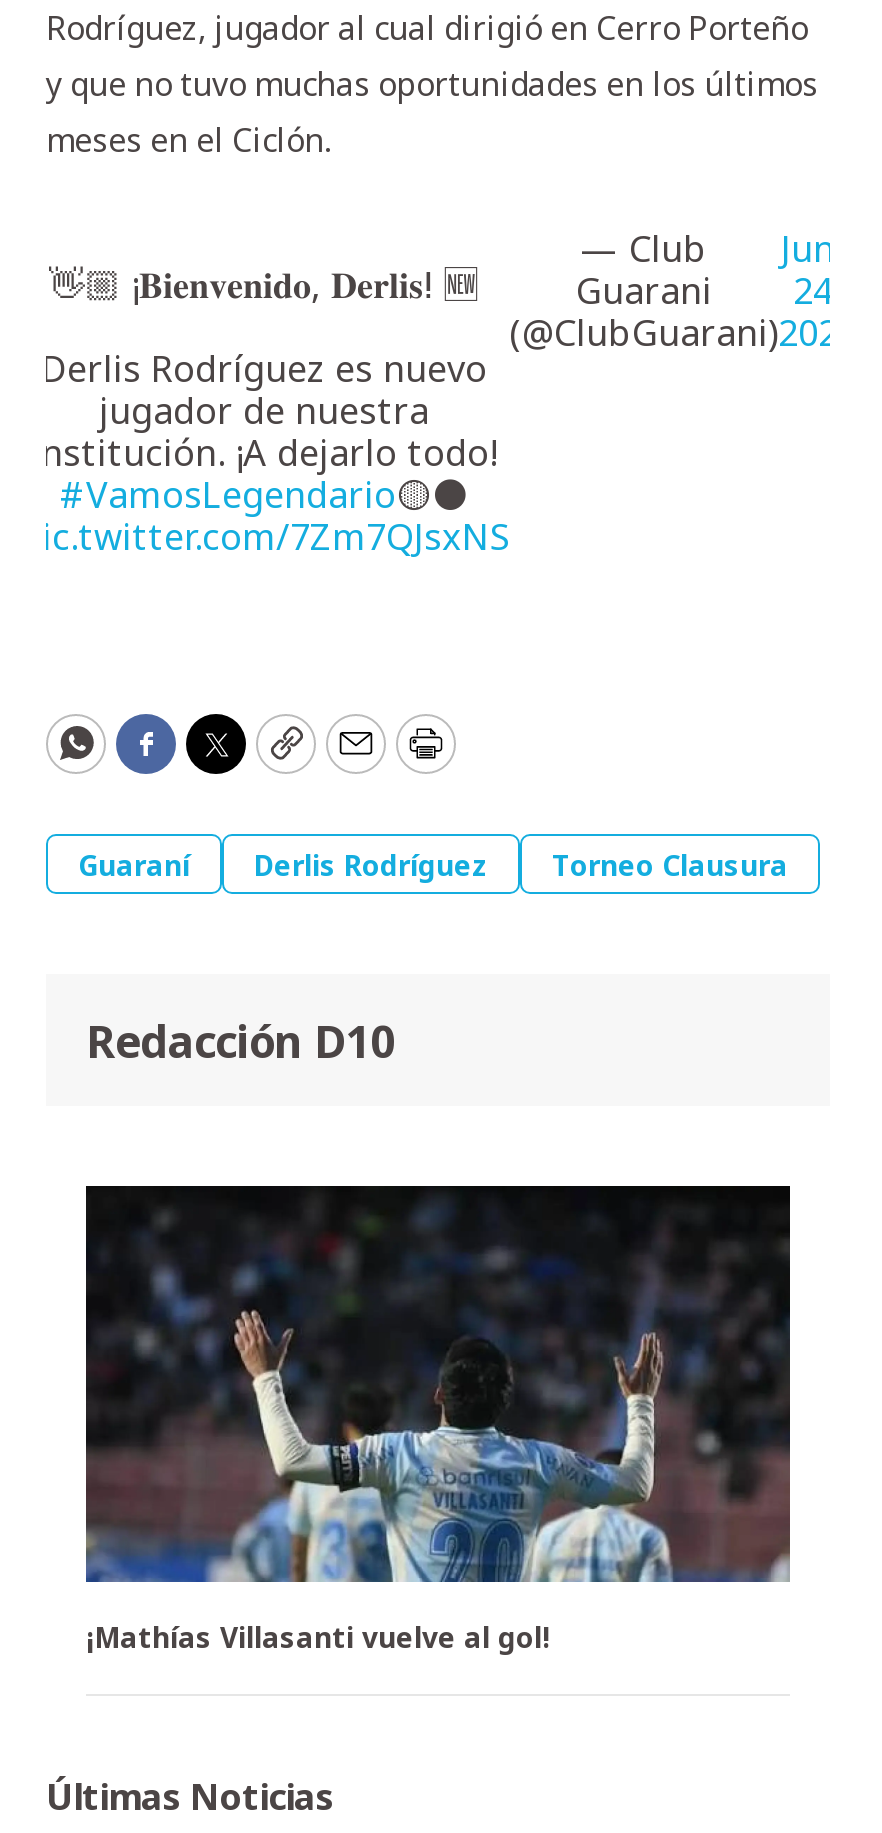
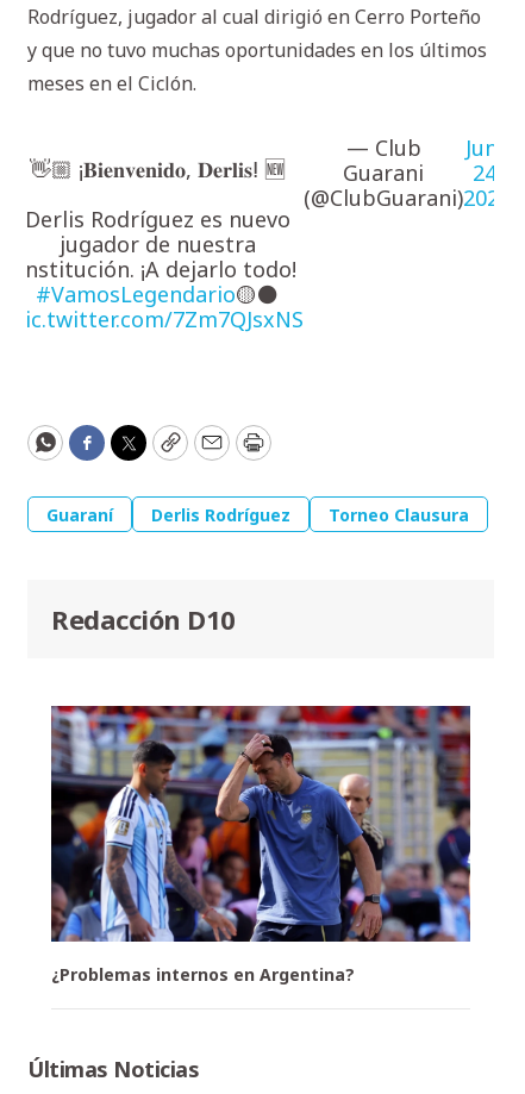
- [image]
- ¡Mathías Villasanti vuelve al gol!
+ [image]
+ ¿Problemas internos en Argentina?
